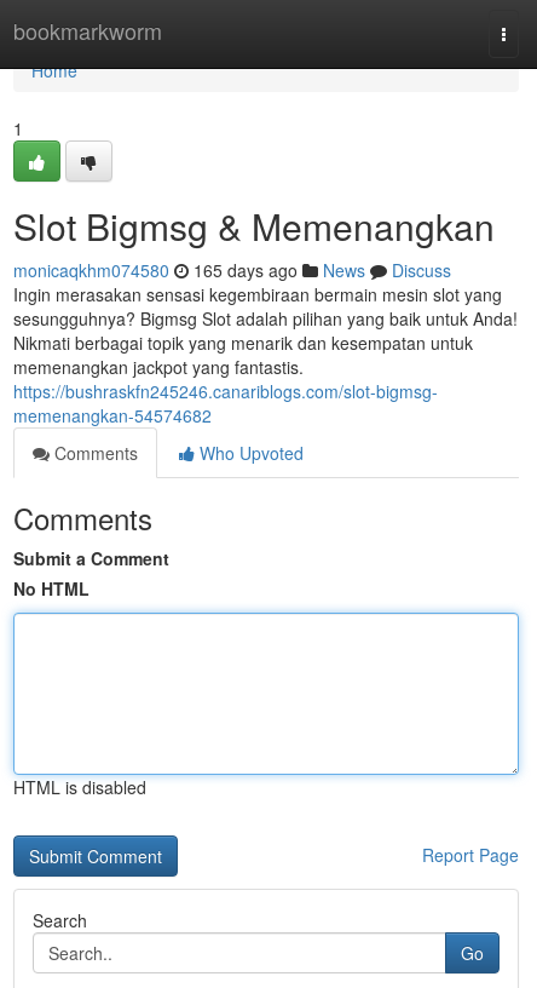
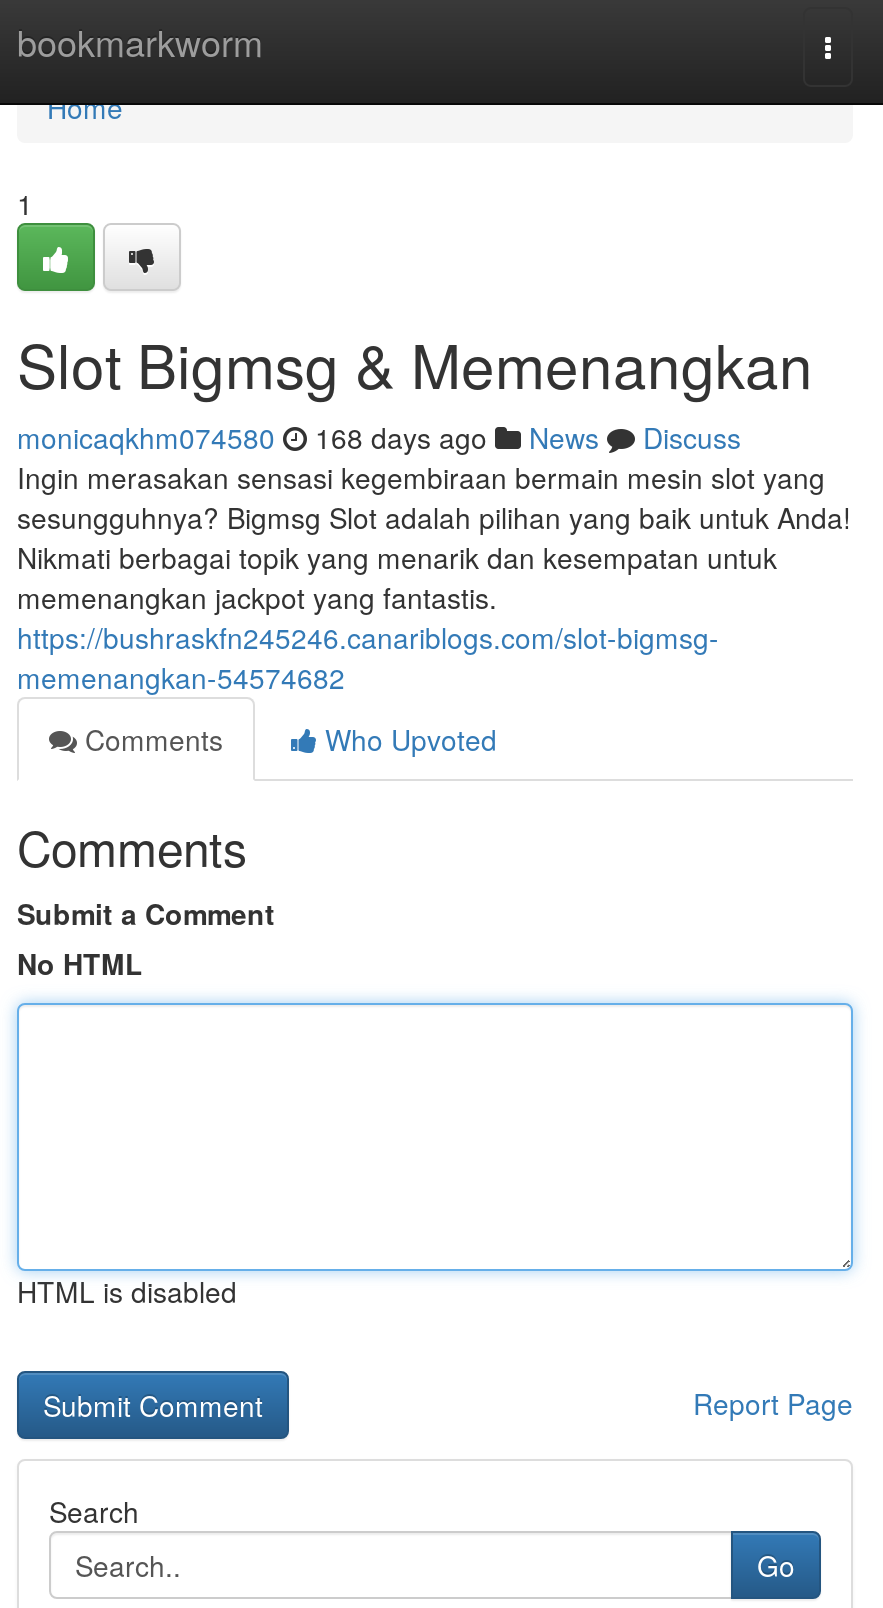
- monicaqkhm074580 165 days ago News Discuss
+ monicaqkhm074580 168 days ago News Discuss
